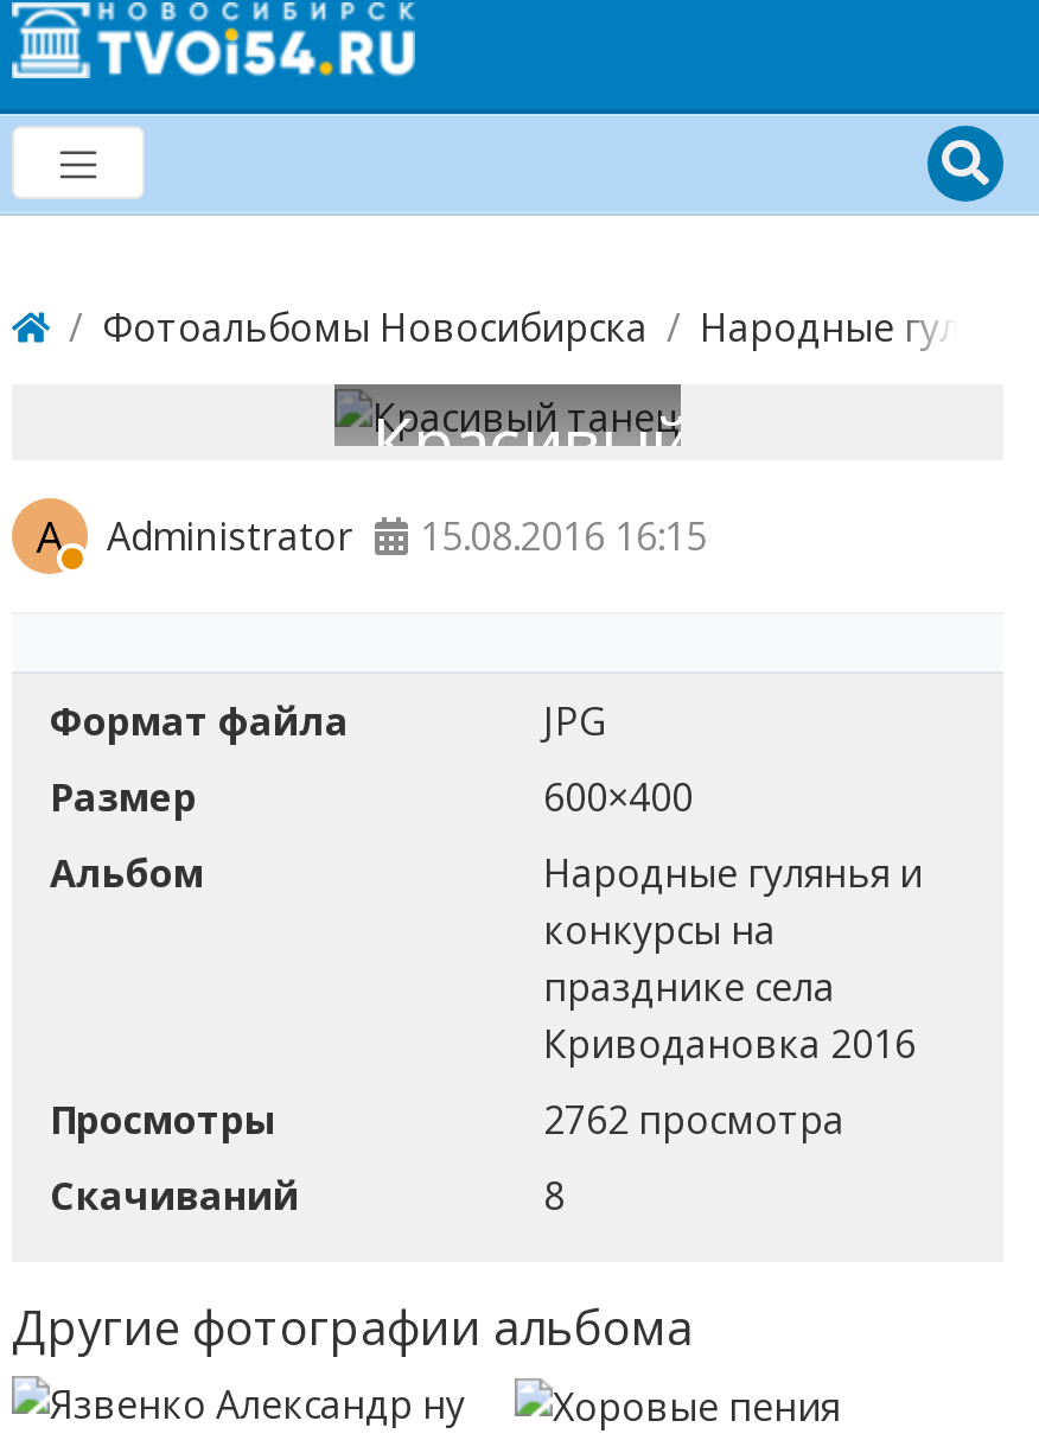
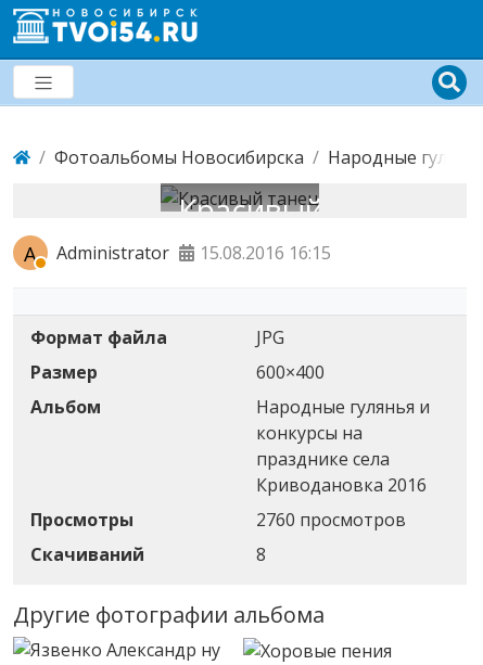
- 2762 просмотра
+ 2760 просмотров
